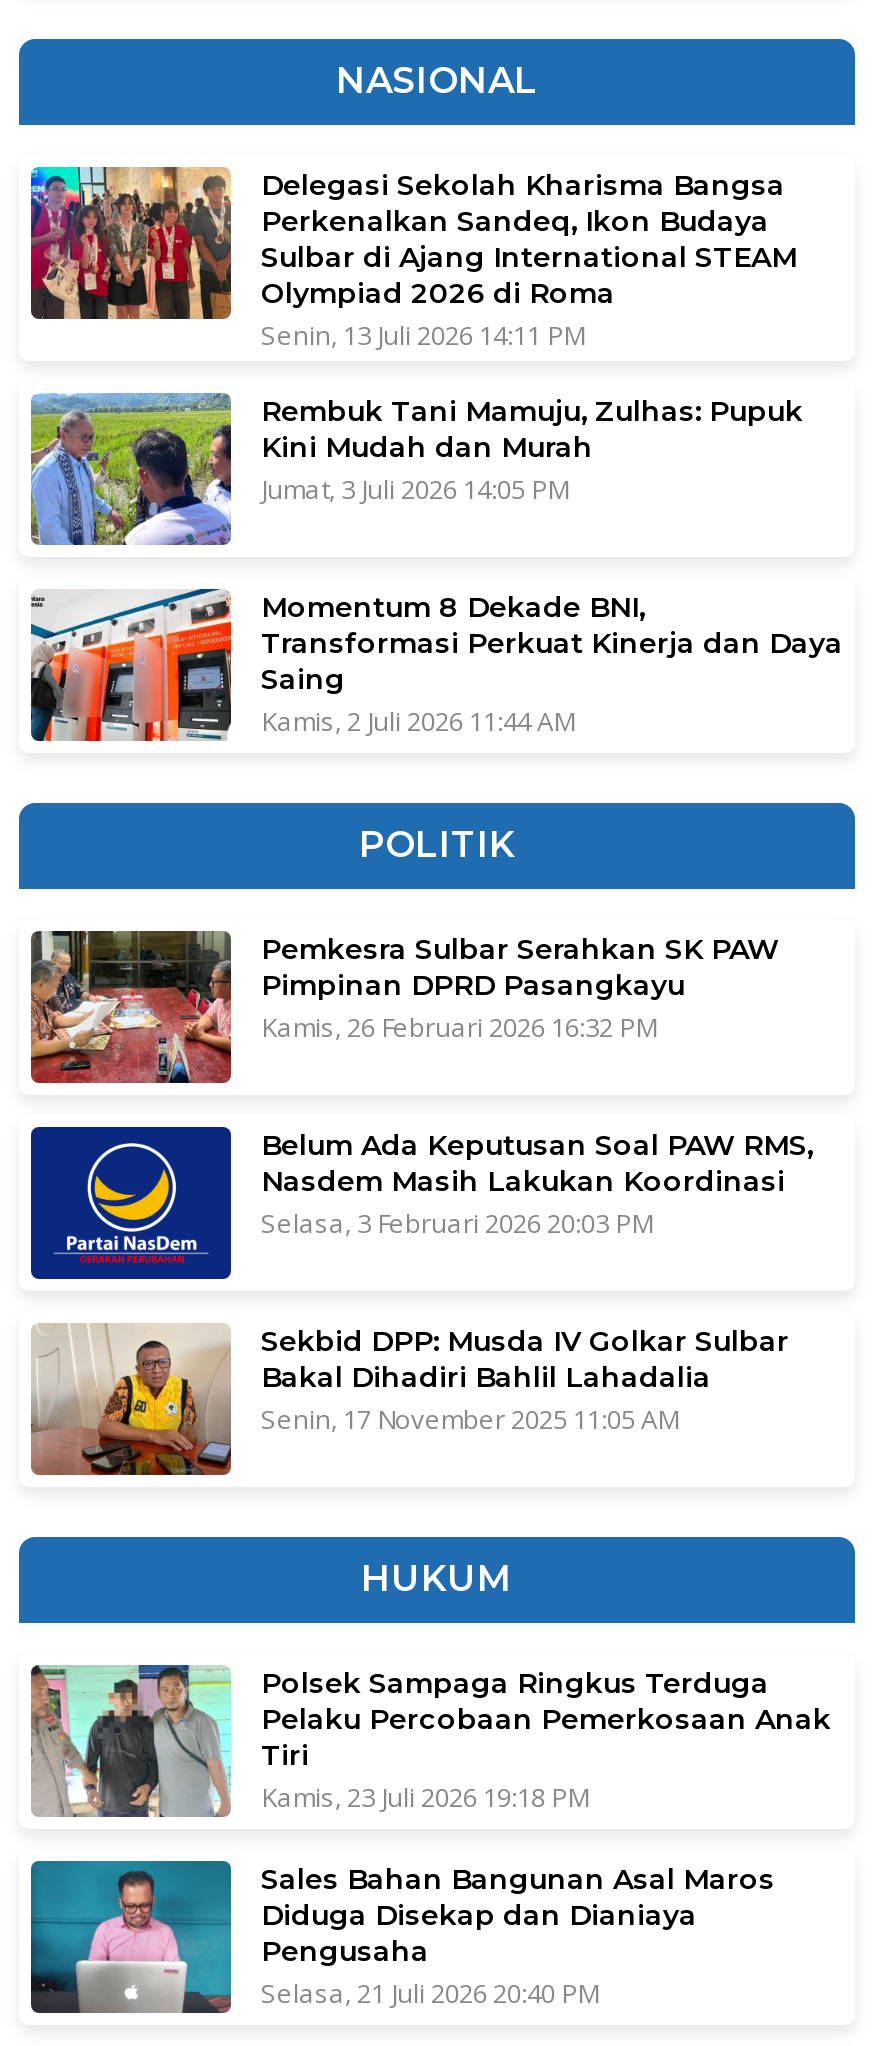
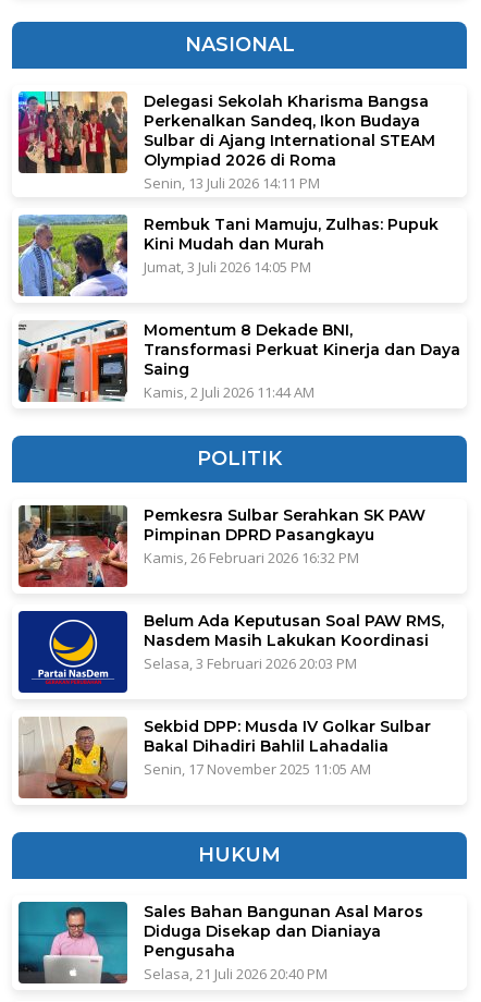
- [image]
- Polsek Sampaga Ringkus Terduga
- Pelaku Percobaan Pemerkosaan Anak
- Tiri
- Kamis, 23 Juli 2026 19:18 PM
